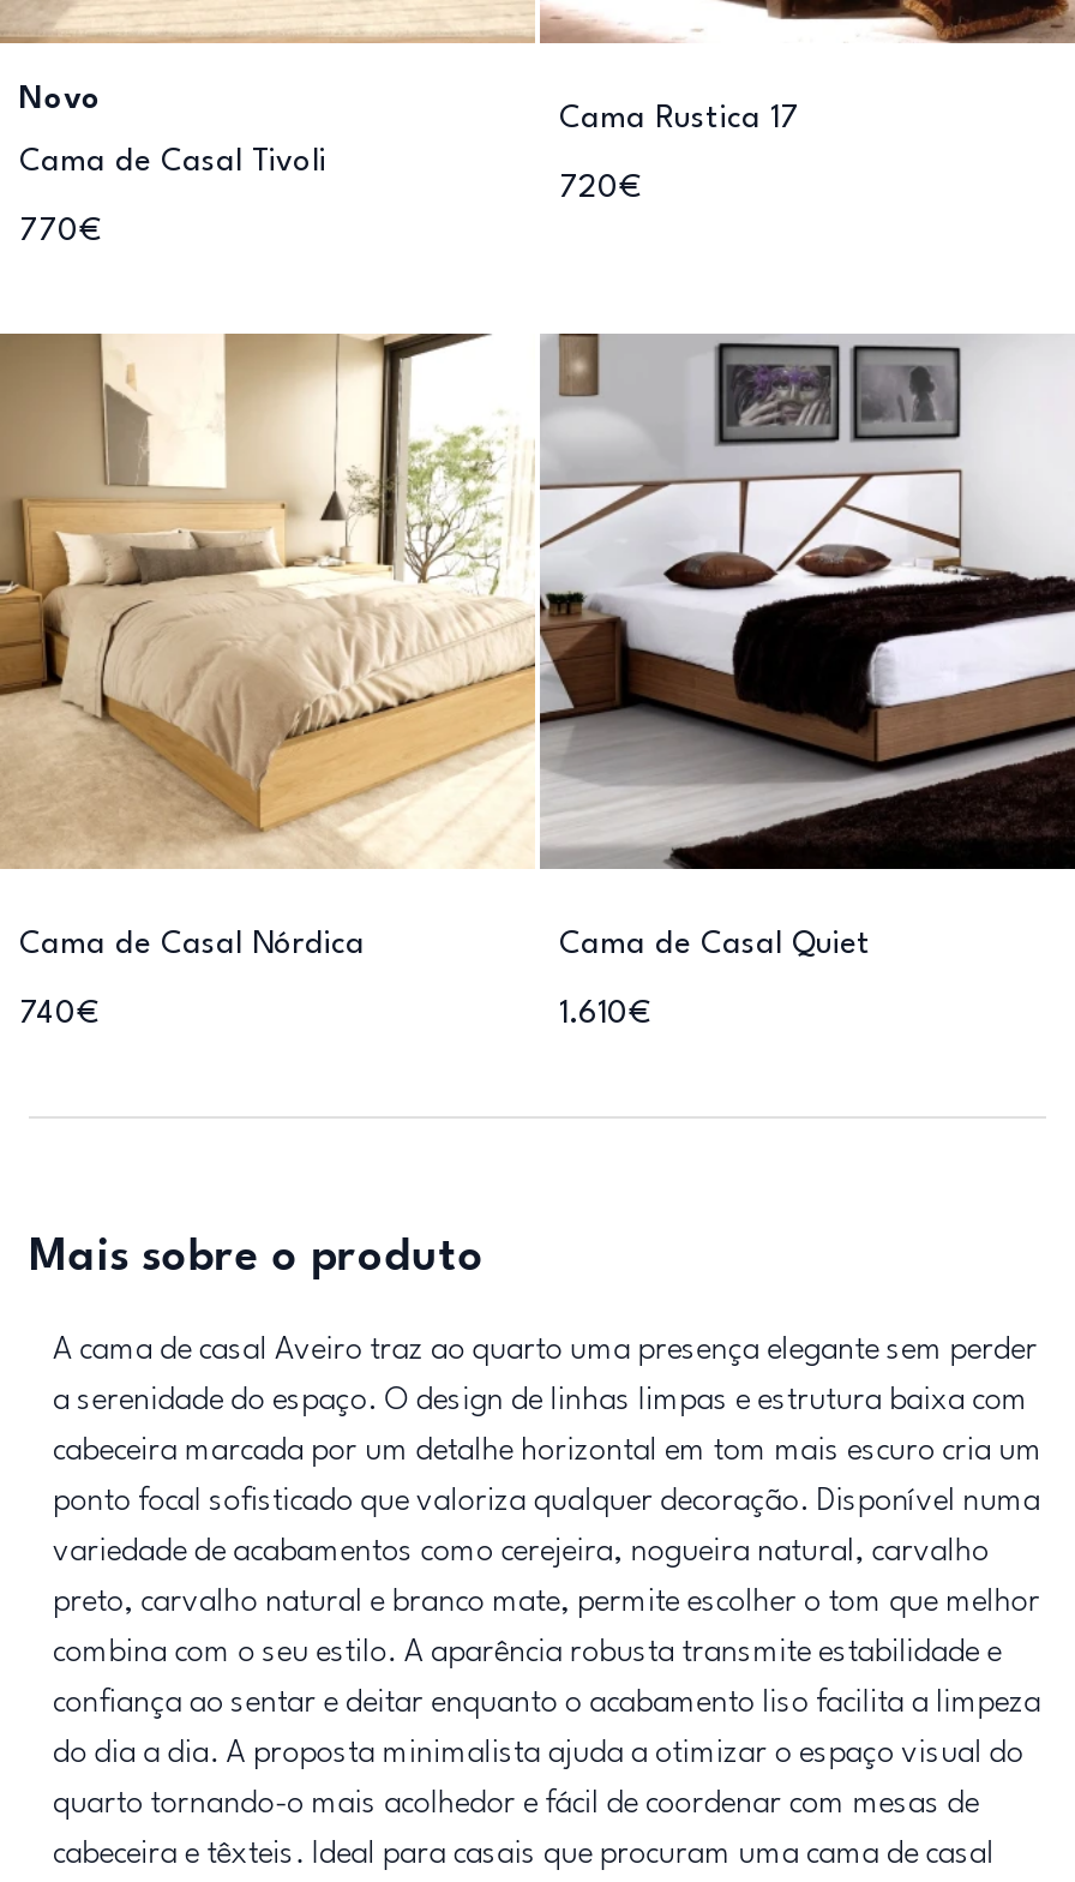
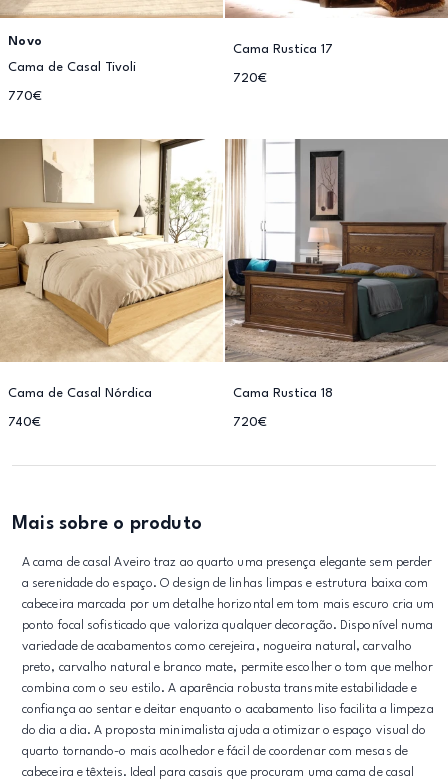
- [image]
- Cama de Casal Quiet
+ [image]
+ Cama Rustica 18

- 1.610€
+ 720€
